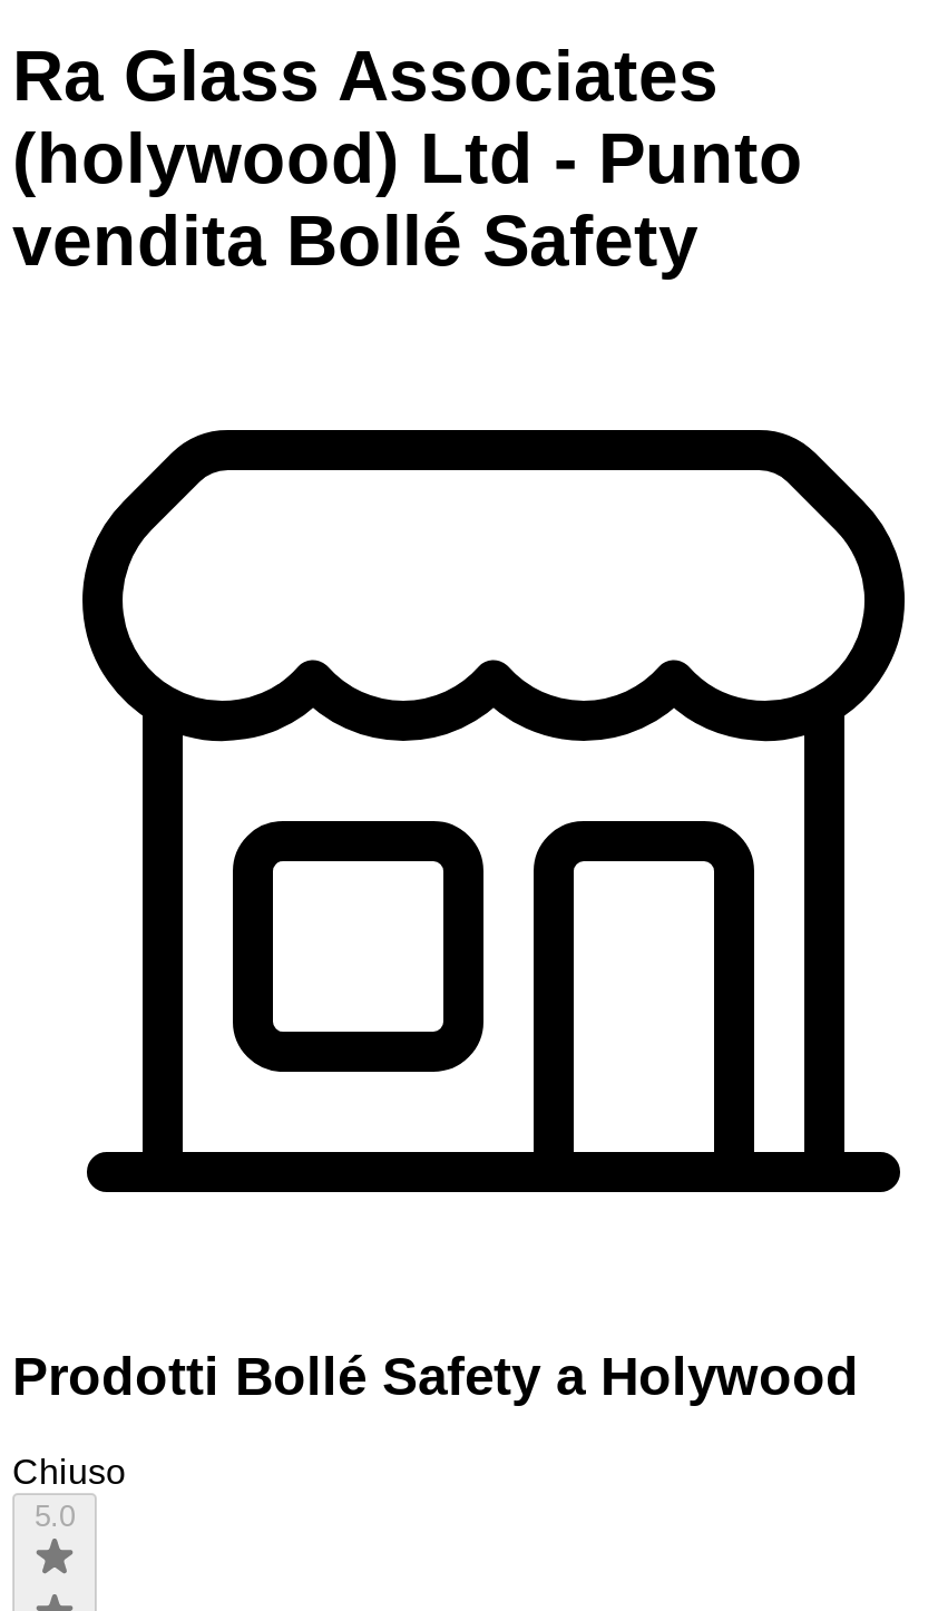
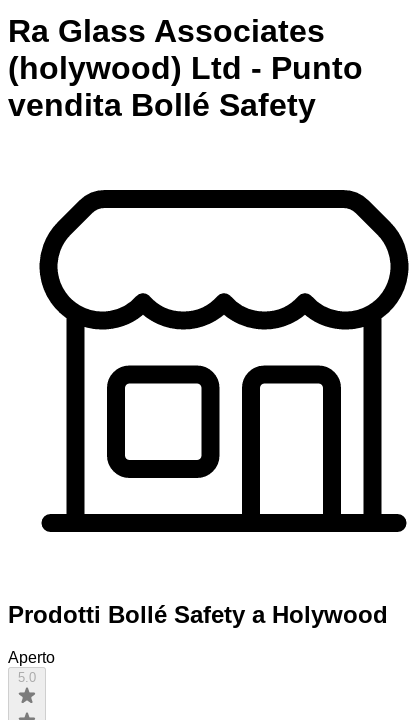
- Chiuso
+ Aperto
